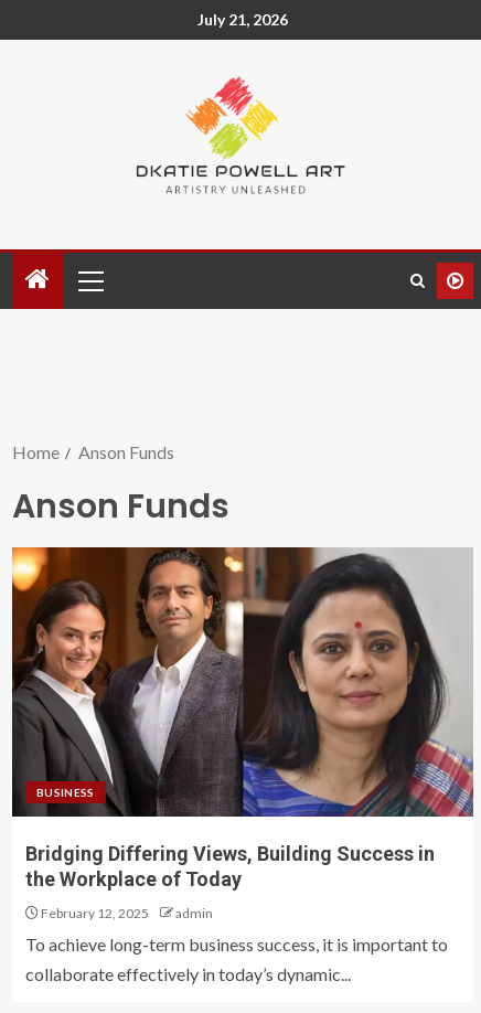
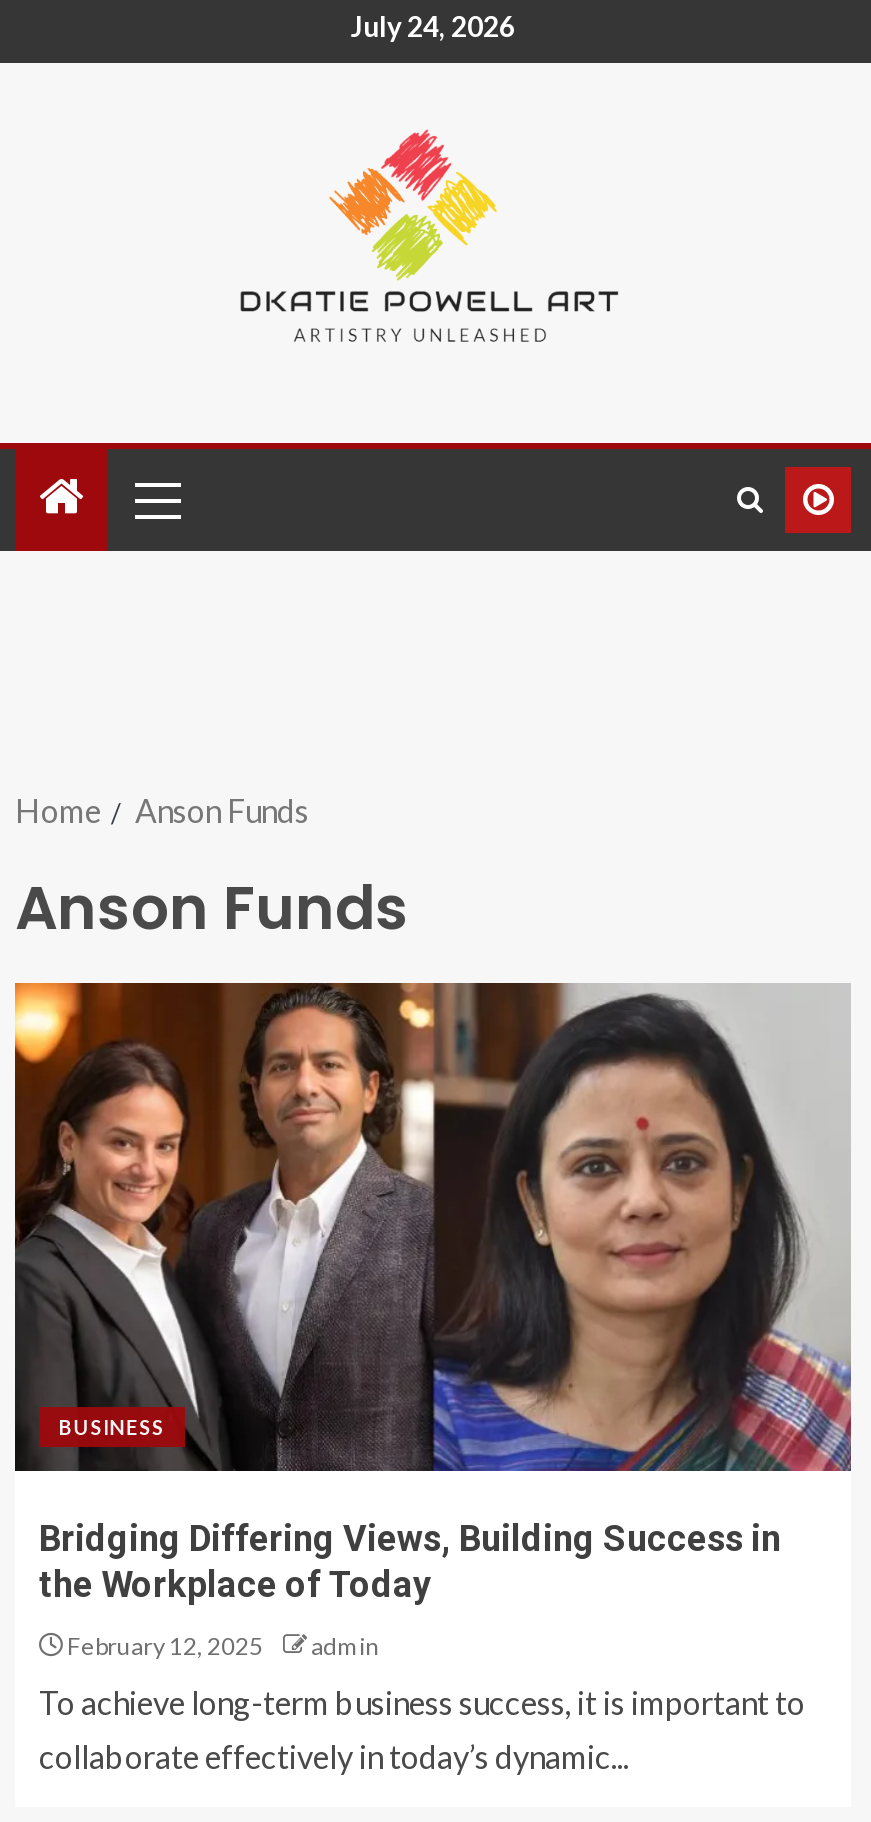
- July 21, 2026
+ July 24, 2026
